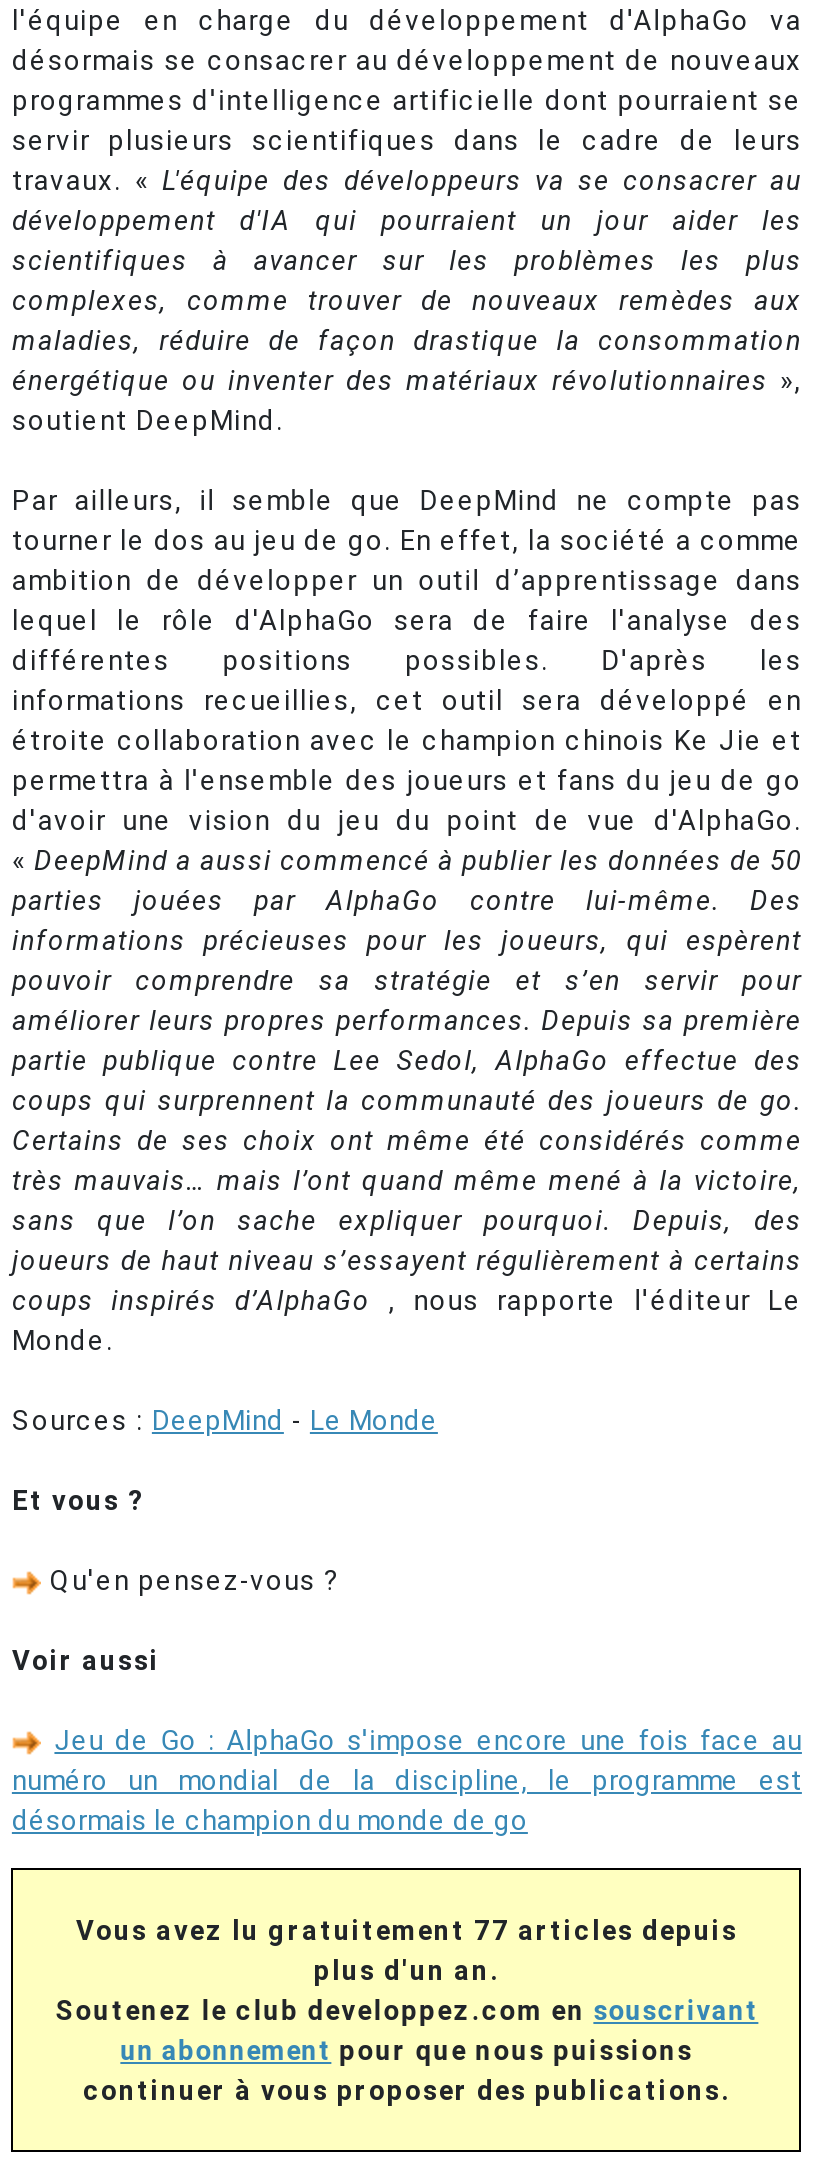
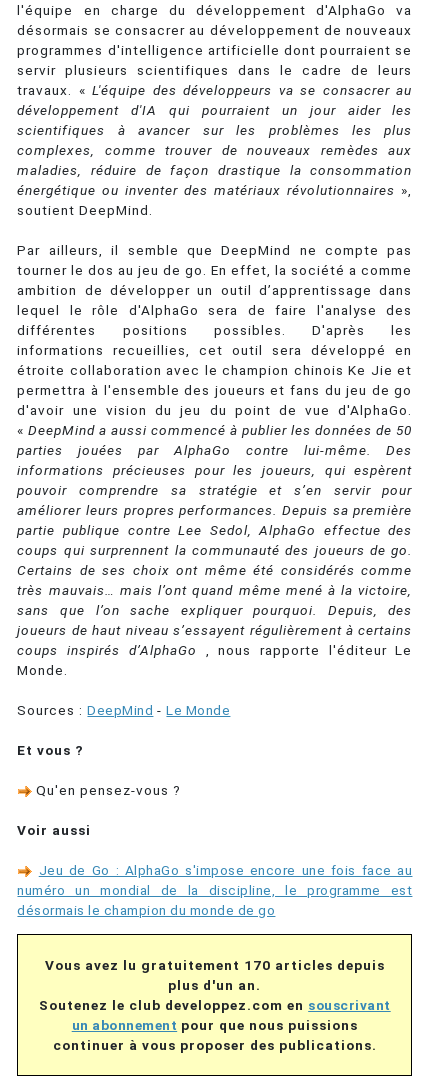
- Vous avez lu gratuitement 77 articles depuis
+ Vous avez lu gratuitement 170 articles depuis
